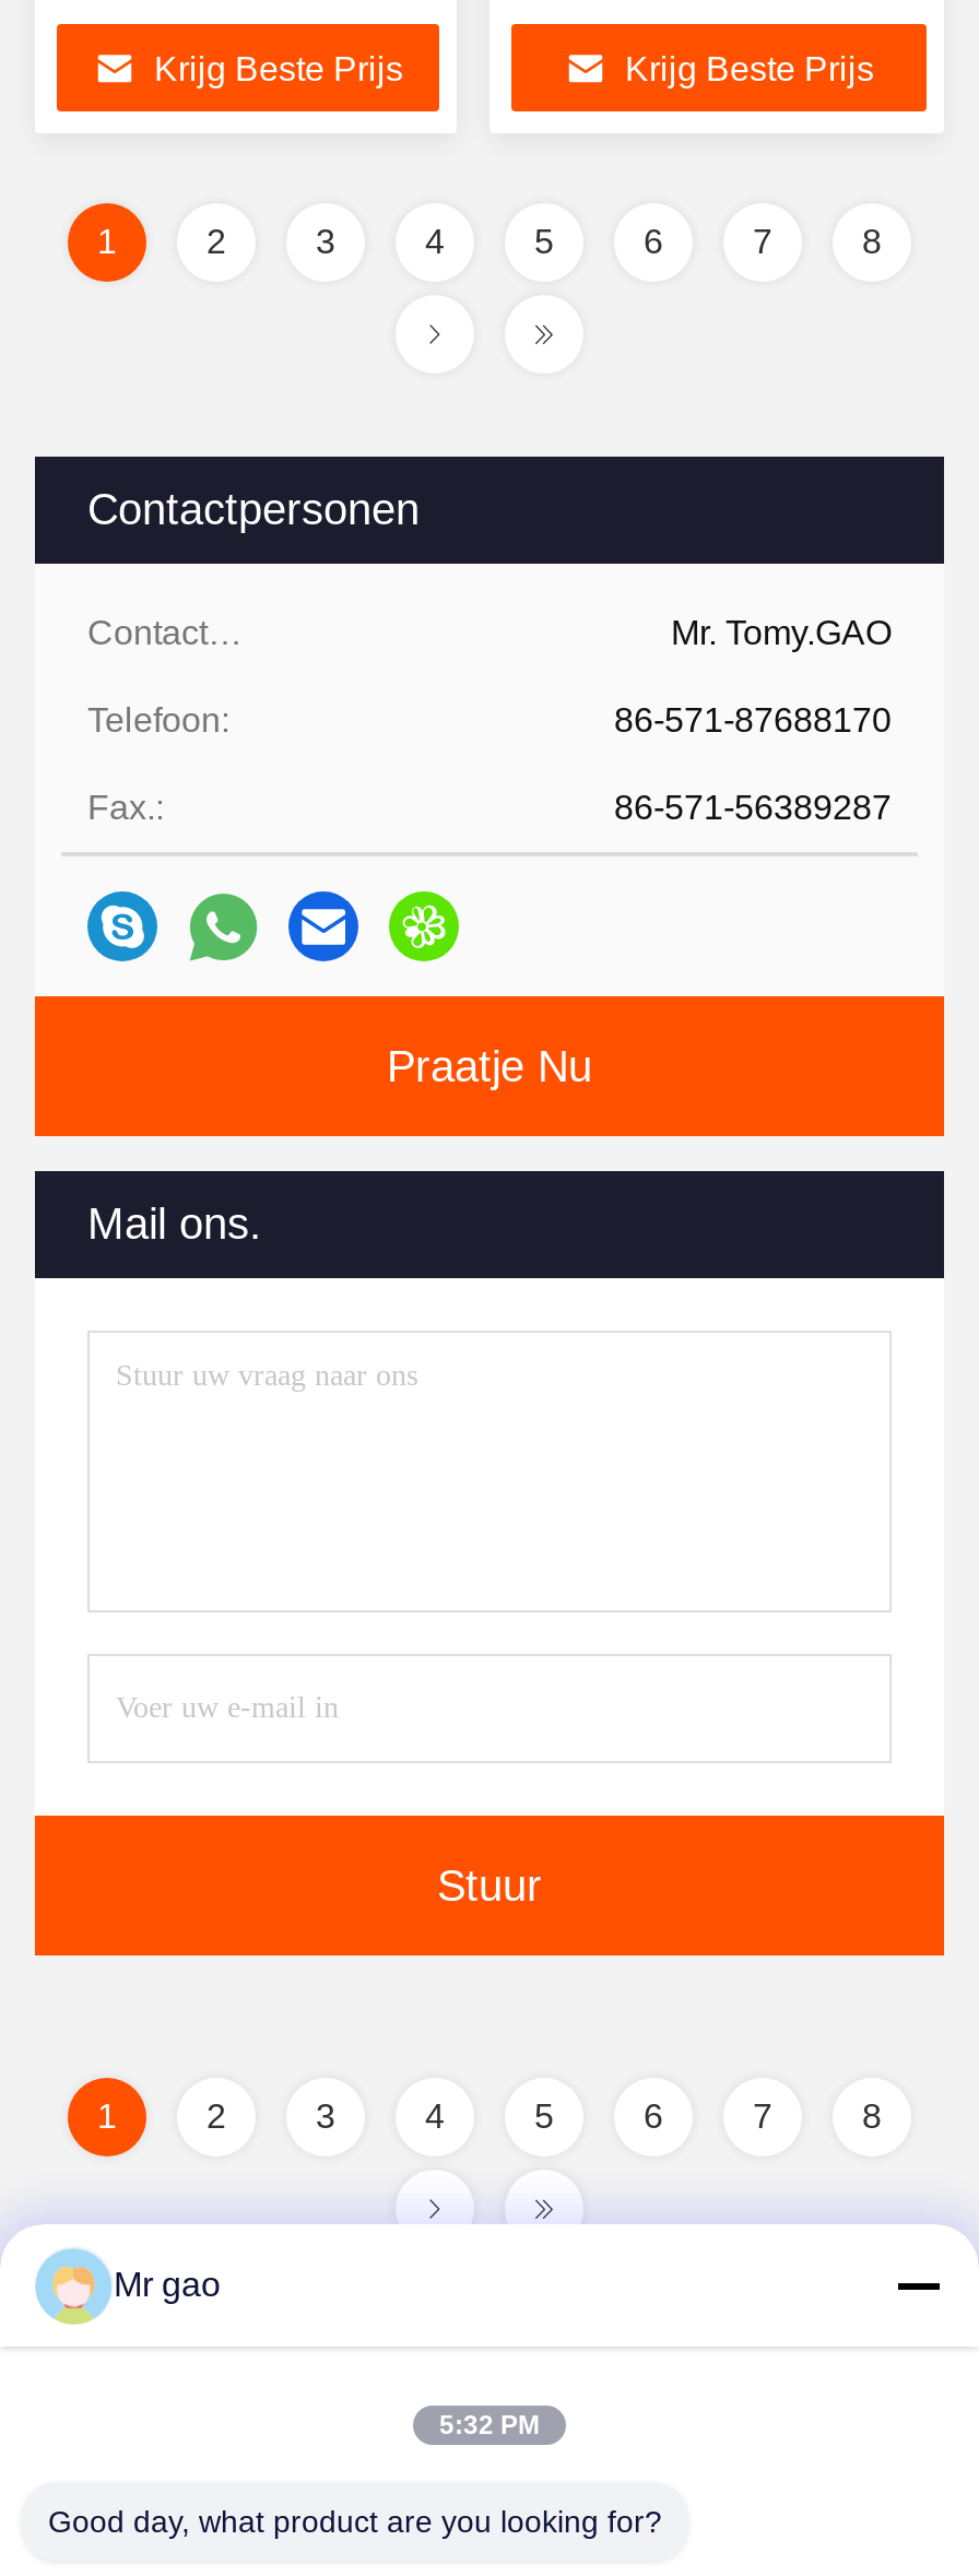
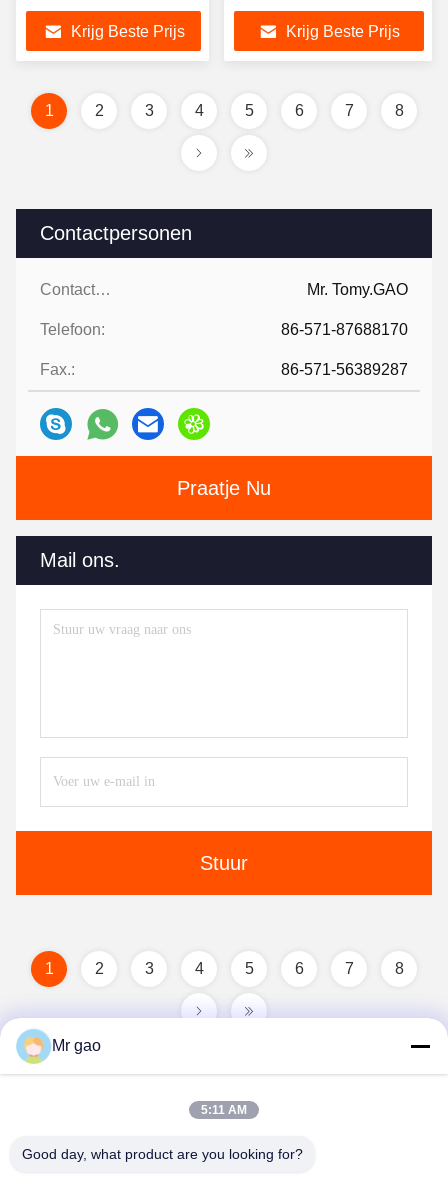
- 5:32 PM
+ 5:11 AM
